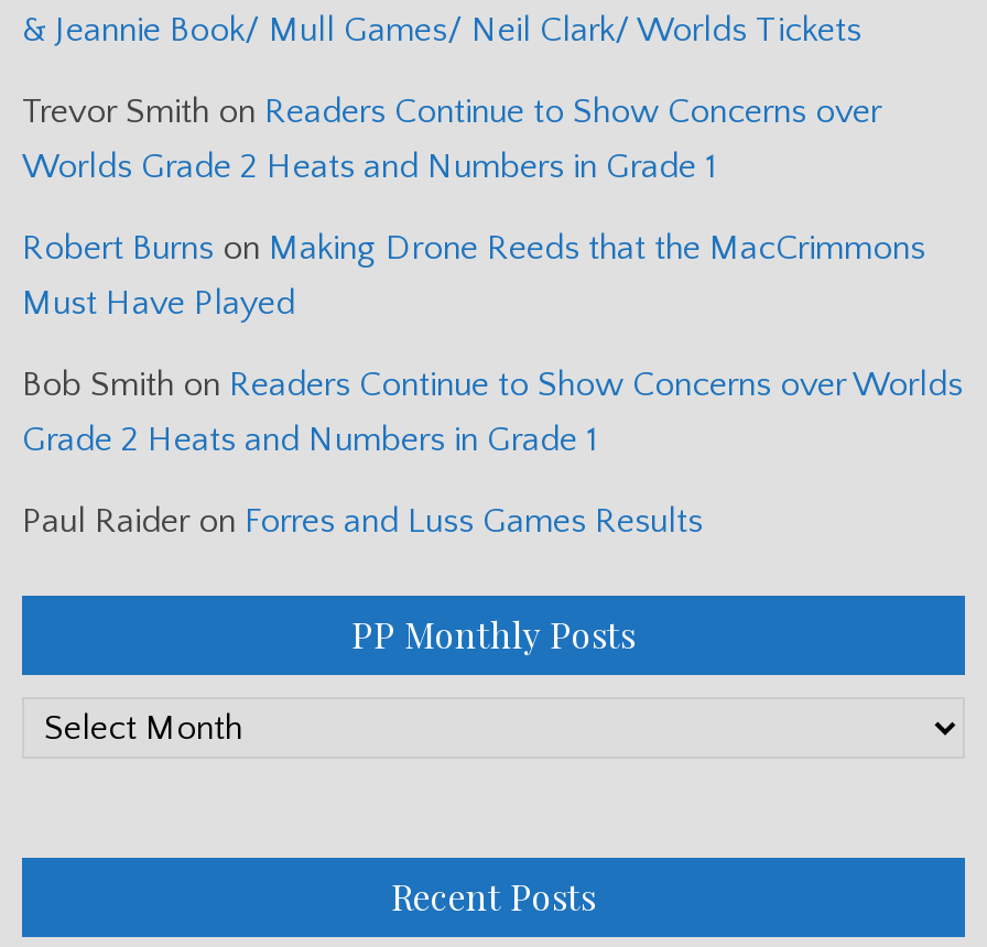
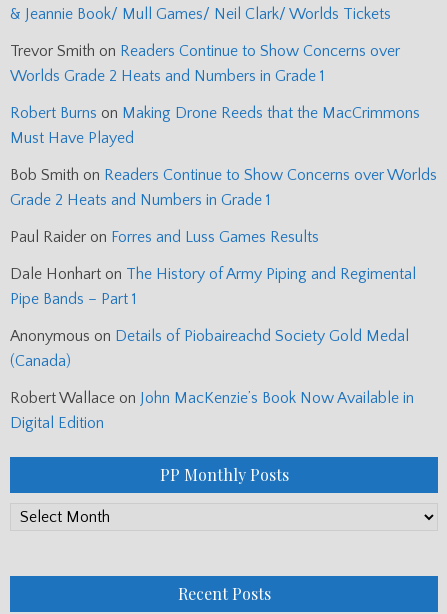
+ Dale Honhart on The History of Army Piping and Regimental
+ Pipe Bands – Part 1
+ Anonymous on Details of Piobaireachd Society Gold Medal
+ (Canada)
+ Robert Wallace on John MacKenzie’s Book Now Available in
+ Digital Edition
